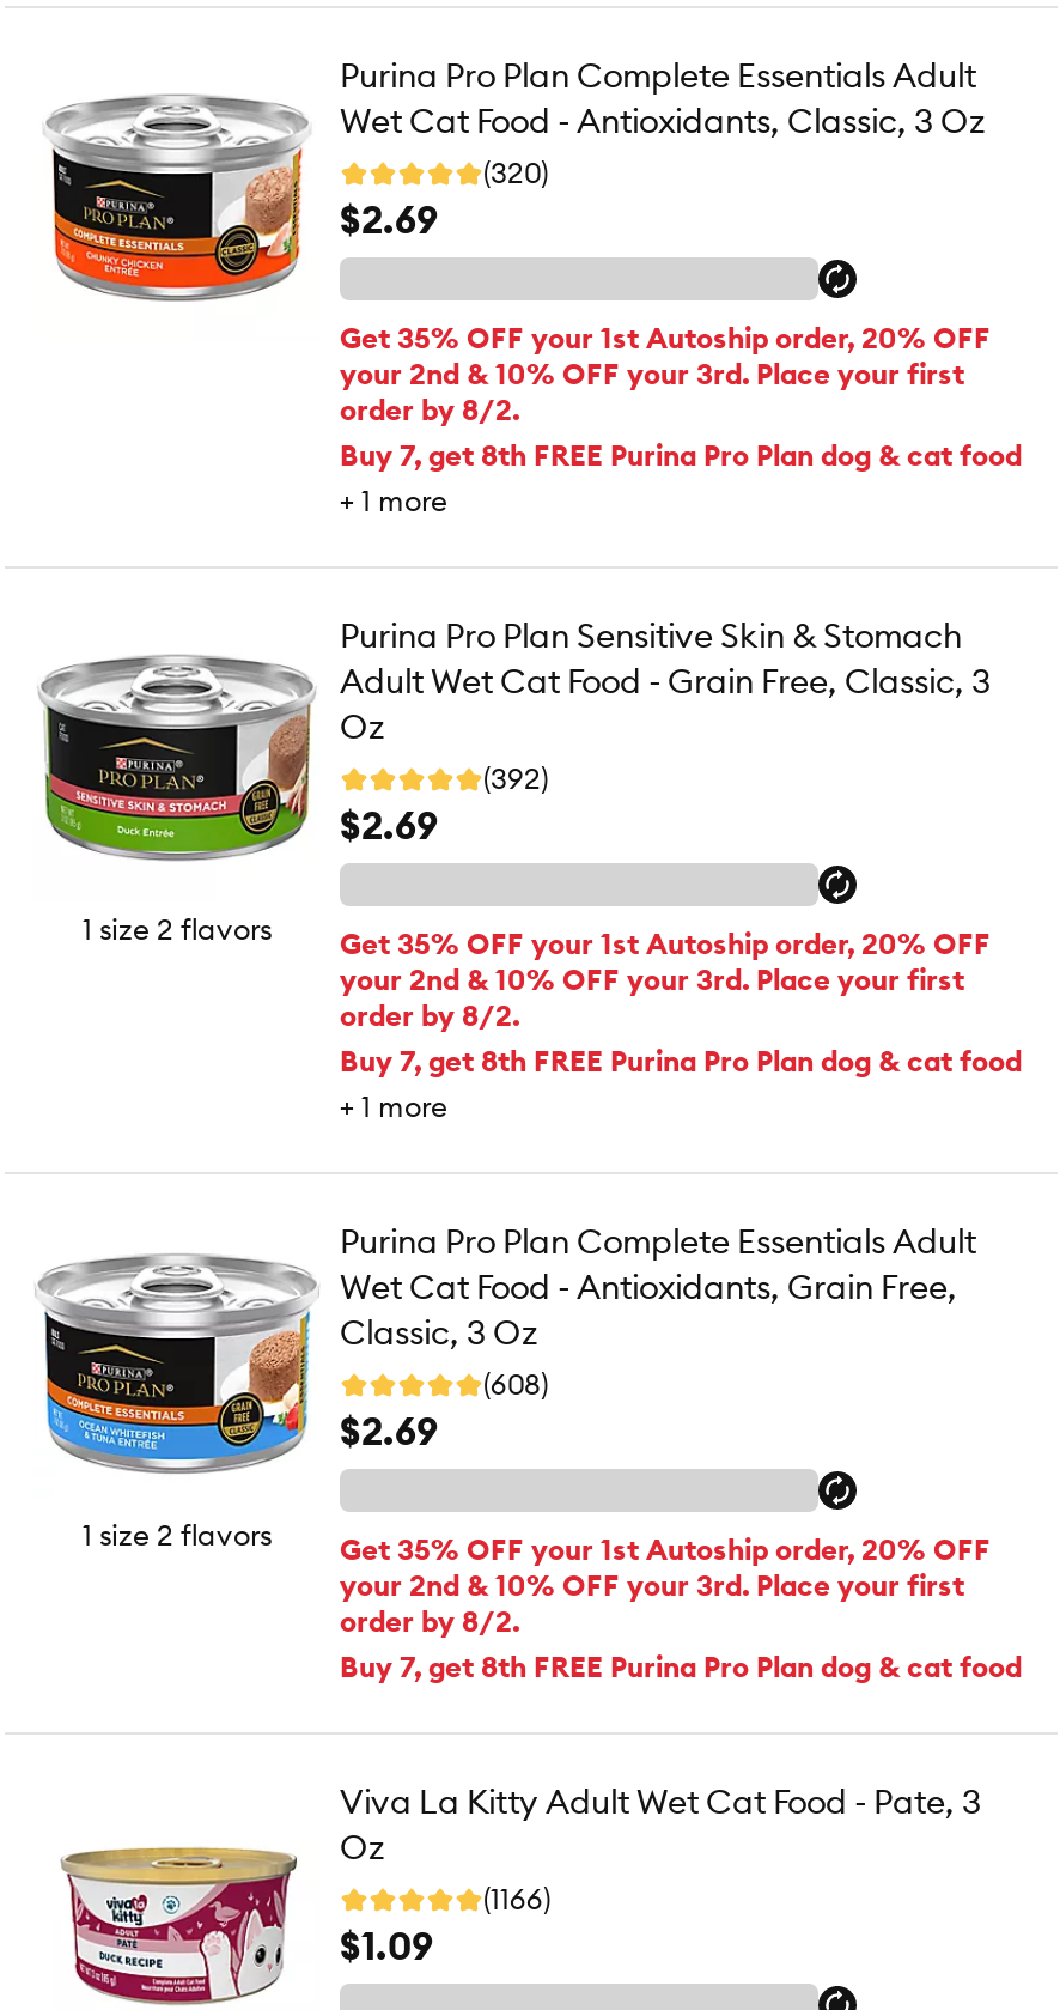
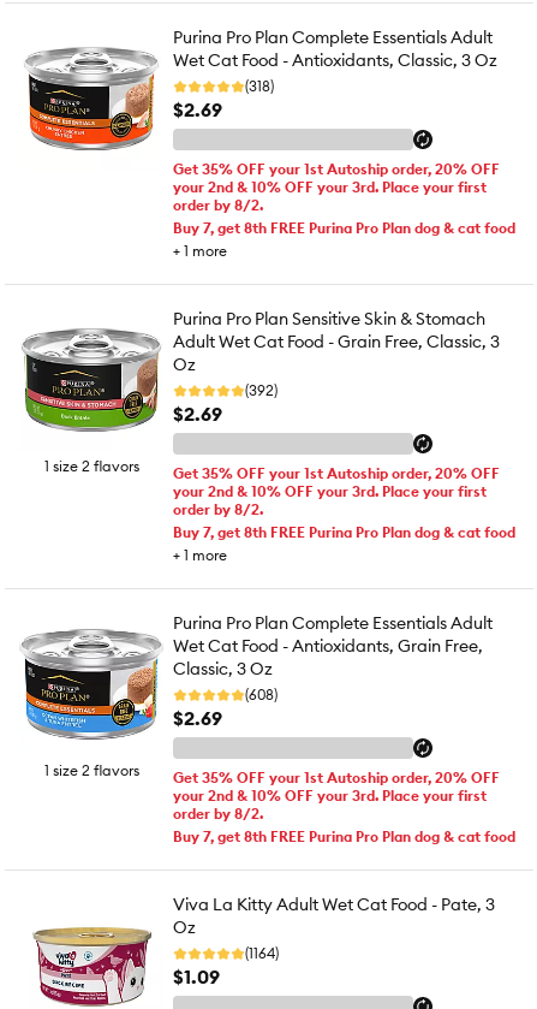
- (320)
+ (318)

- (1166)
+ (1164)
